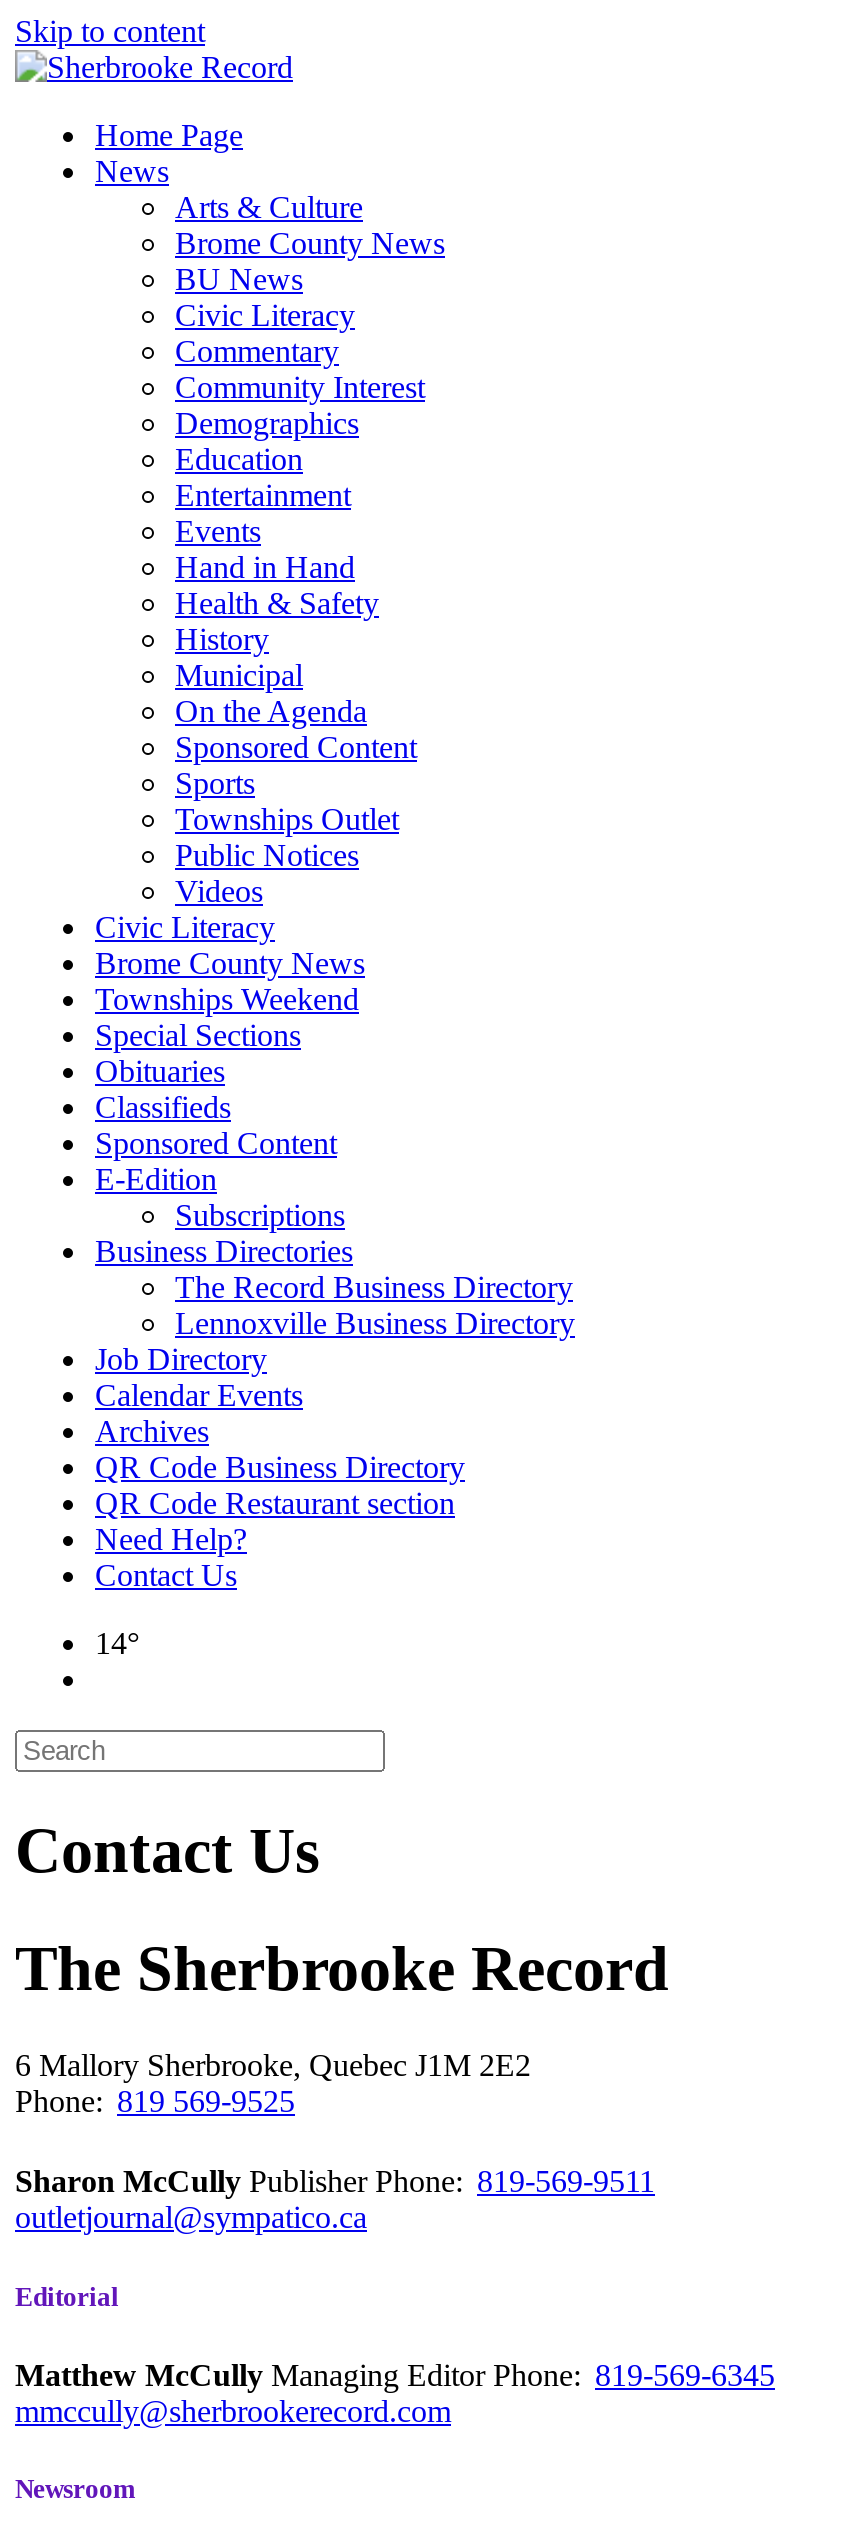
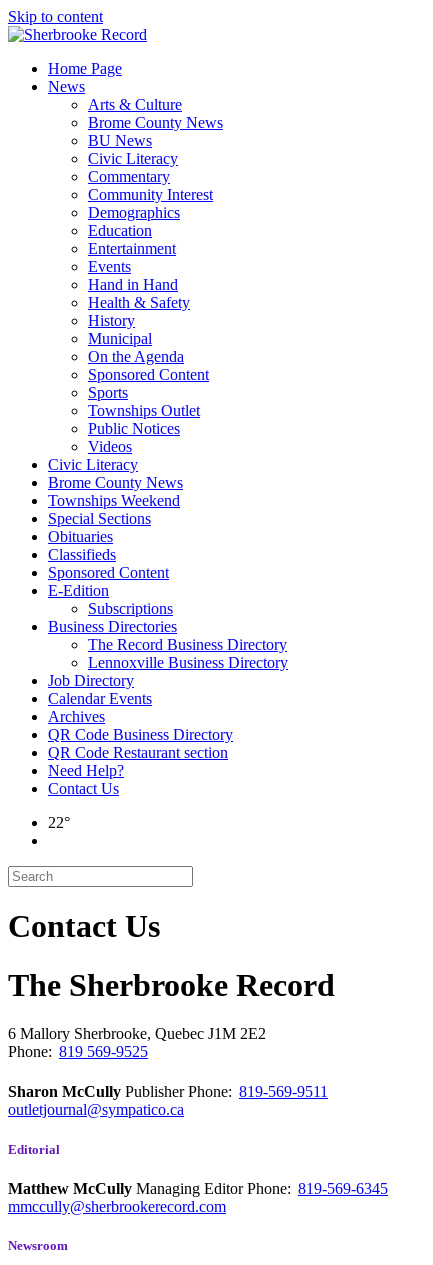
- 14°
+ 22°
